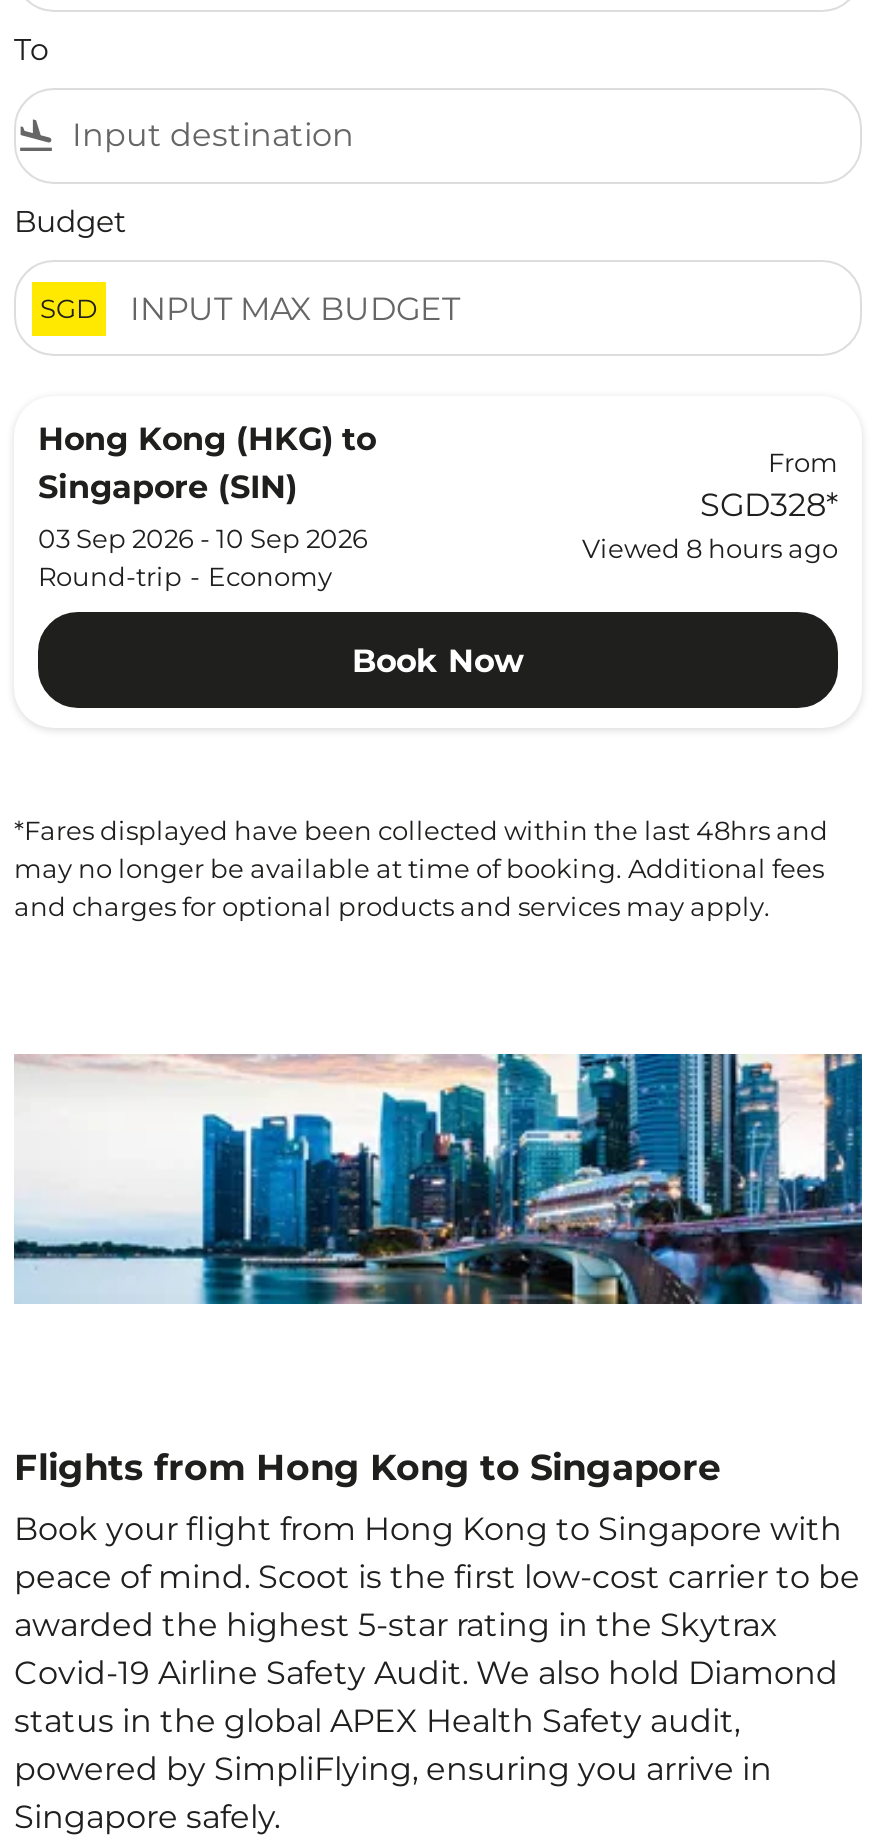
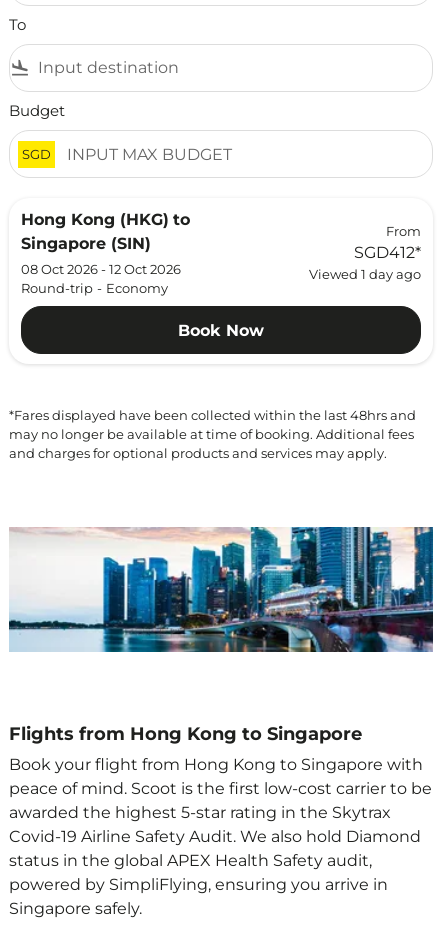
- SGD328*
- Viewed 8 hours ago
+ SGD412*
+ Viewed 1 day ago

- 03 Sep 2026 - 10 Sep 2026
+ 08 Oct 2026 - 12 Oct 2026
